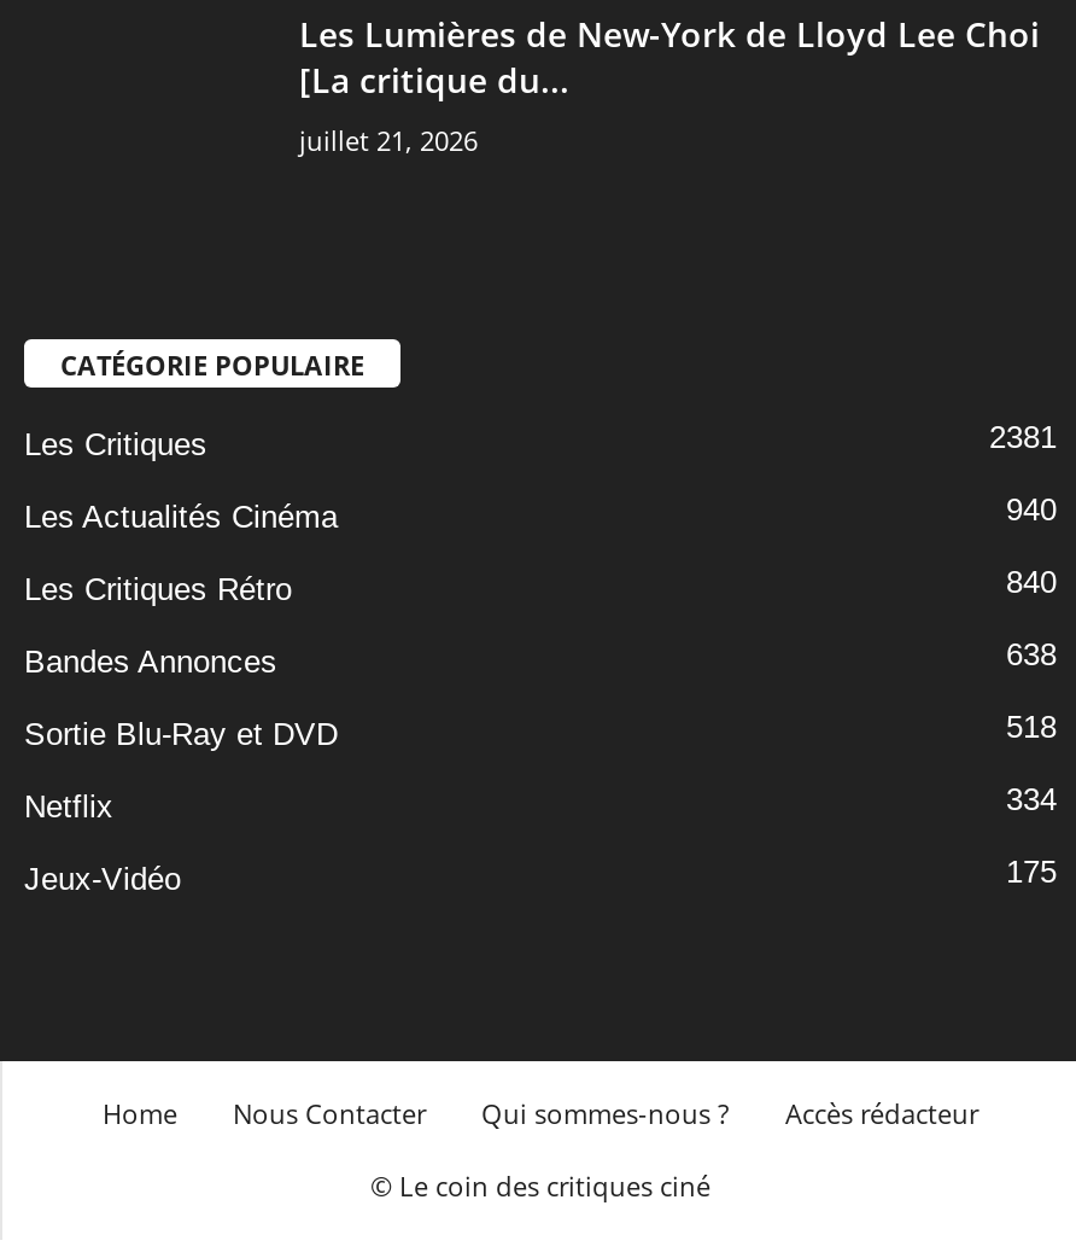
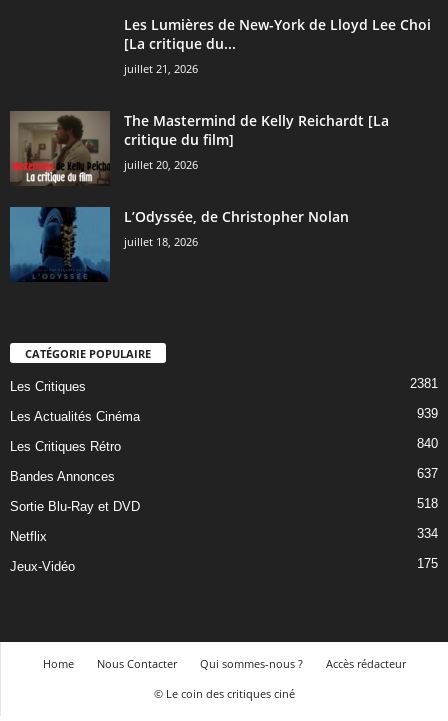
+ [image]

+ [image]
+ The Mastermind de Kelly Reichardt [La
+ critique du film]
+ juillet 20, 2026
+ L’Odyssée, de Christopher Nolan
+ juillet 18, 2026

- 940
+ 939

- 638
+ 637
